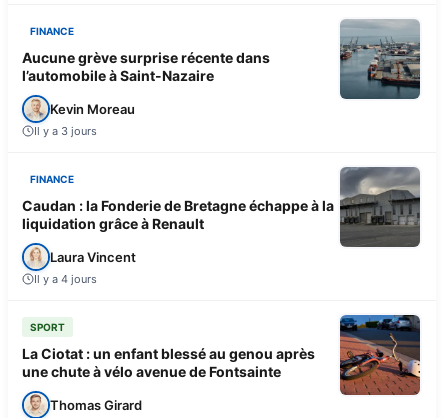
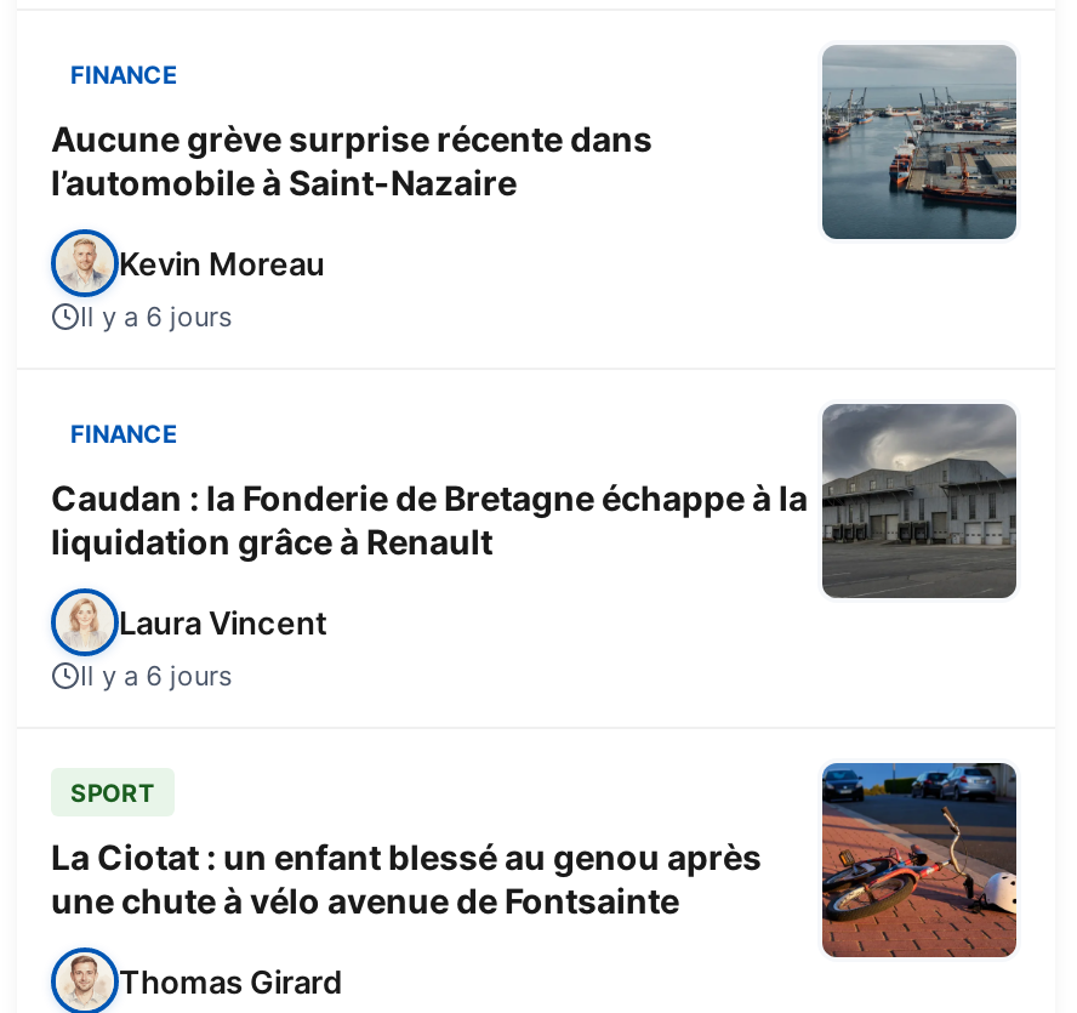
- Il y a 3 jours
+ Il y a 6 jours

- Il y a 4 jours
+ Il y a 6 jours
